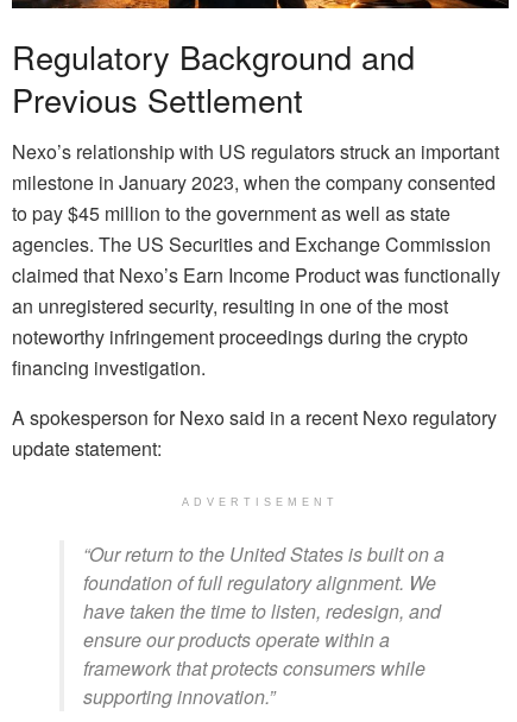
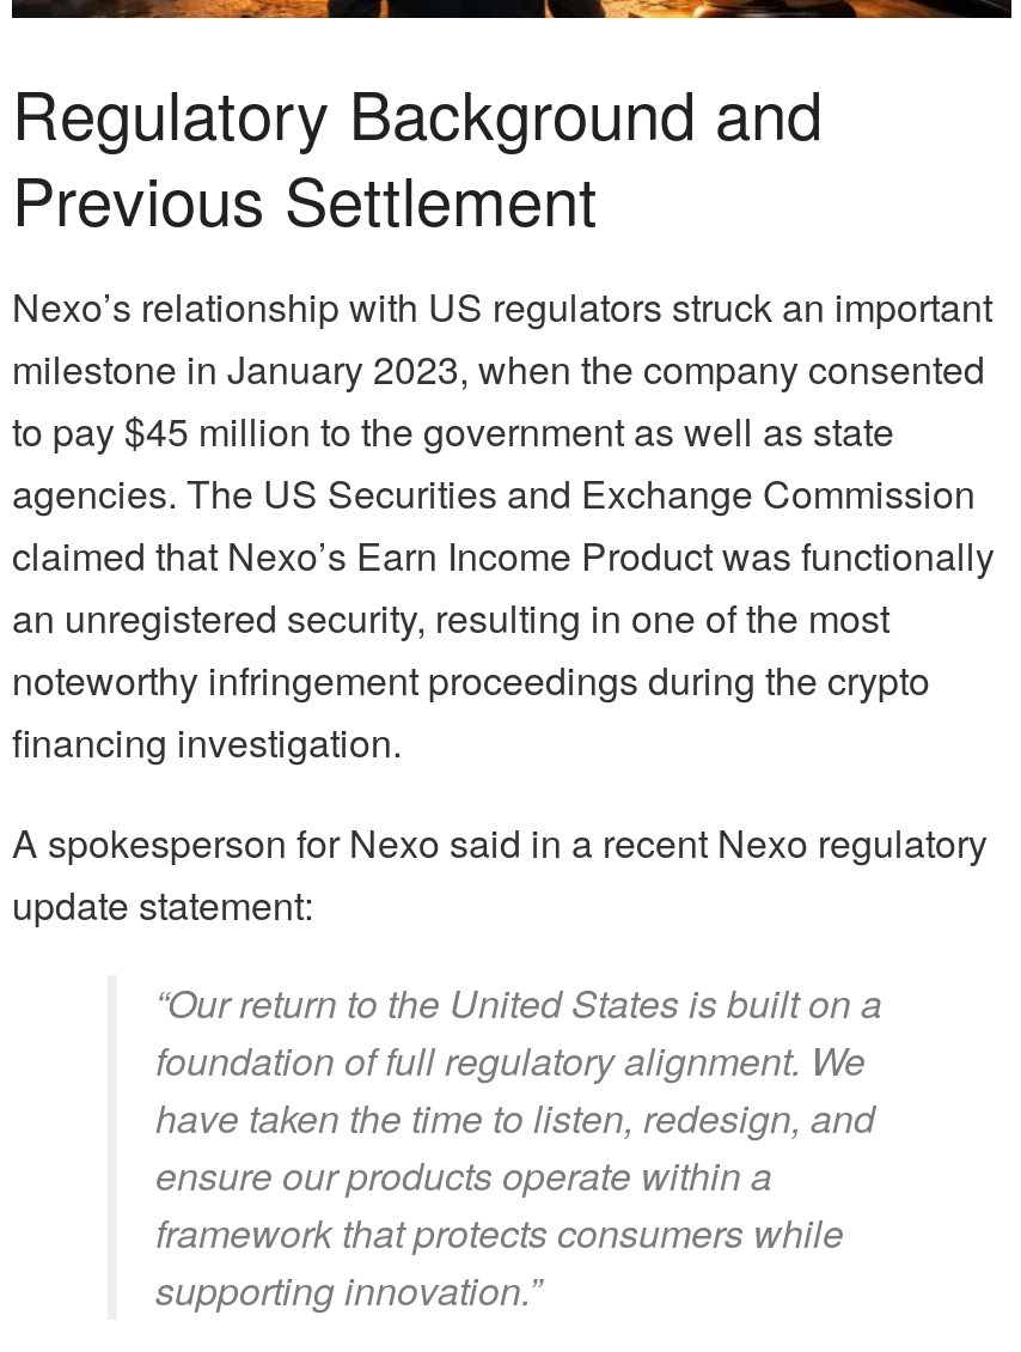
- ADVERTISEMENT
